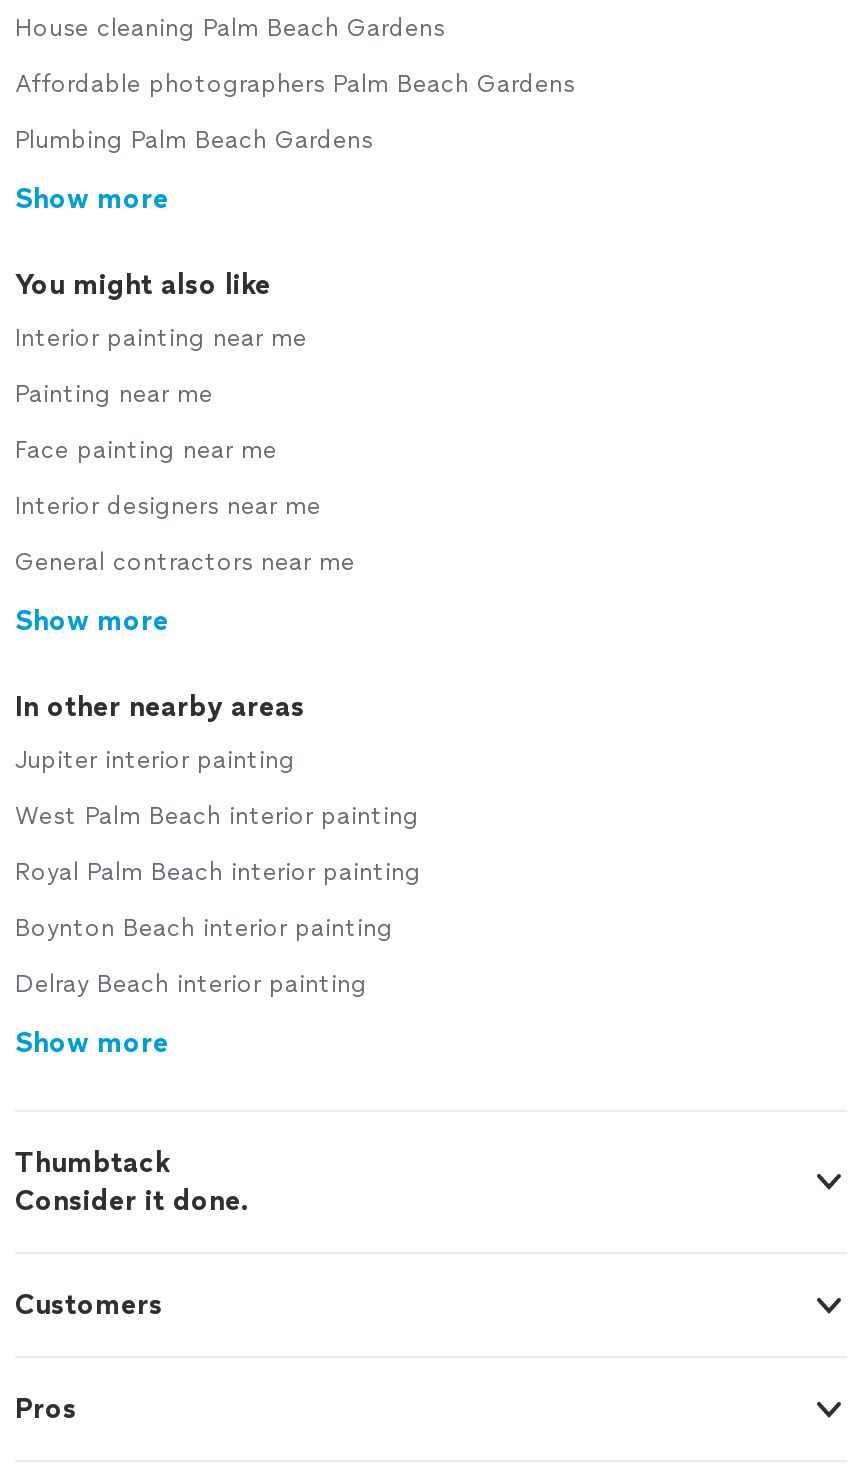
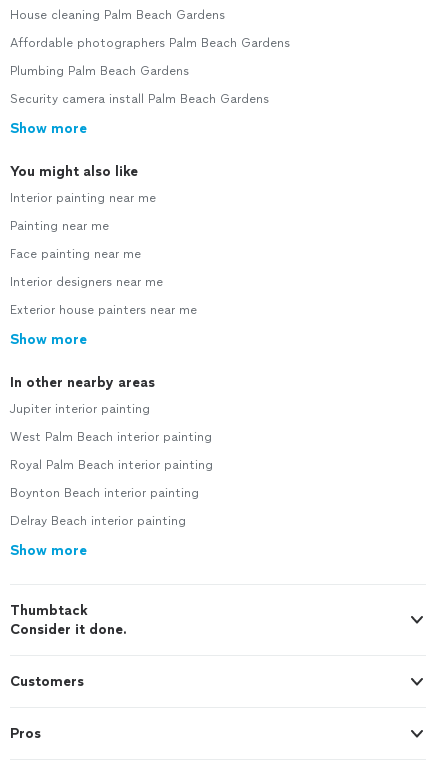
+ Security camera install Palm Beach Gardens

- General contractors near me
+ Exterior house painters near me
